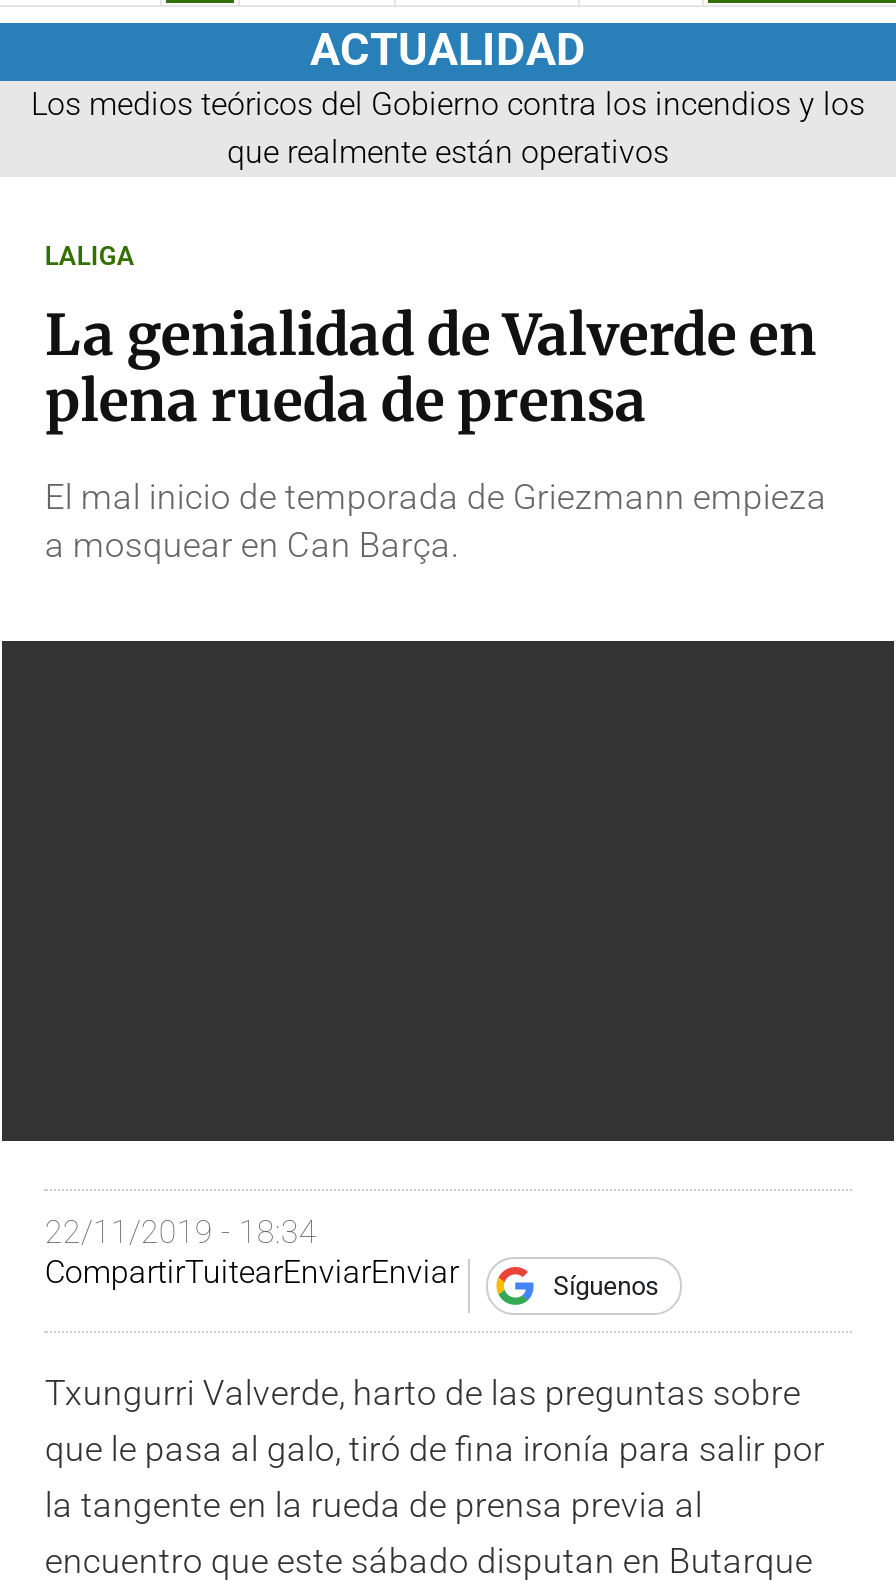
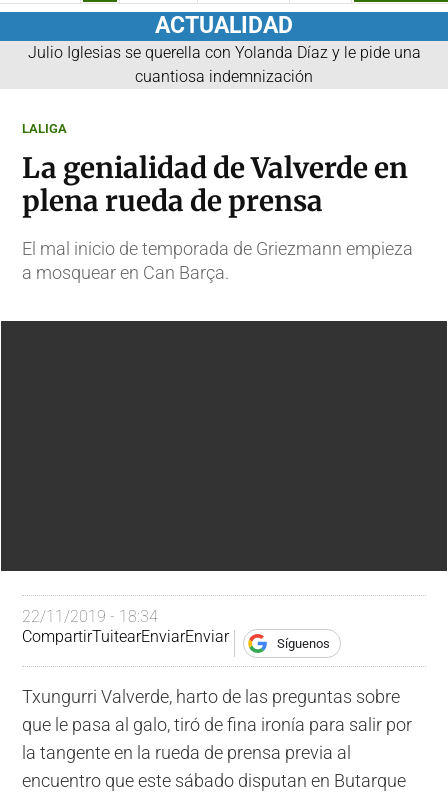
- Los medios teóricos del Gobierno contra los incendios y los
- que realmente están operativos
+ Julio Iglesias se querella con Yolanda Díaz y le pide una
+ cuantiosa indemnización
